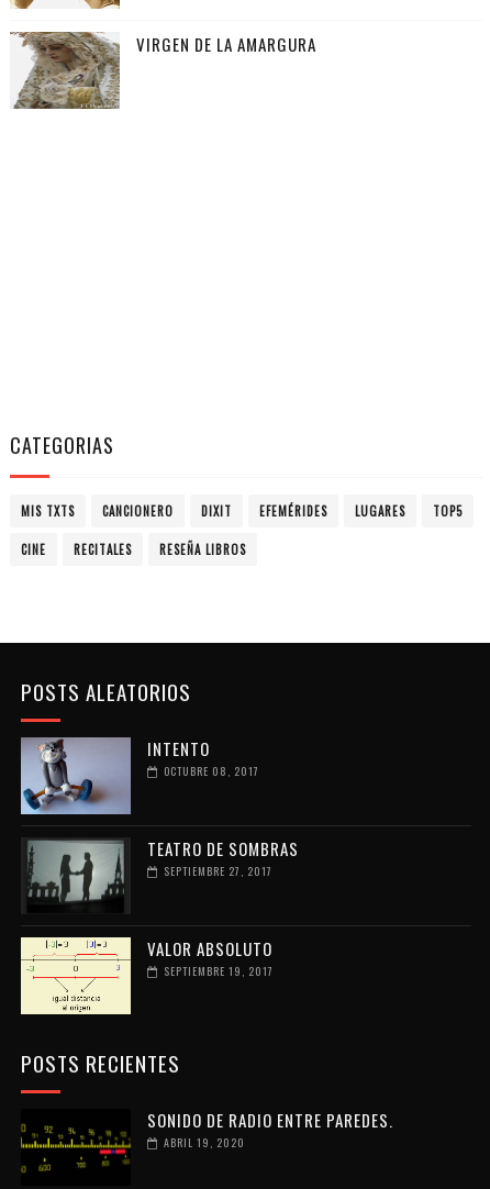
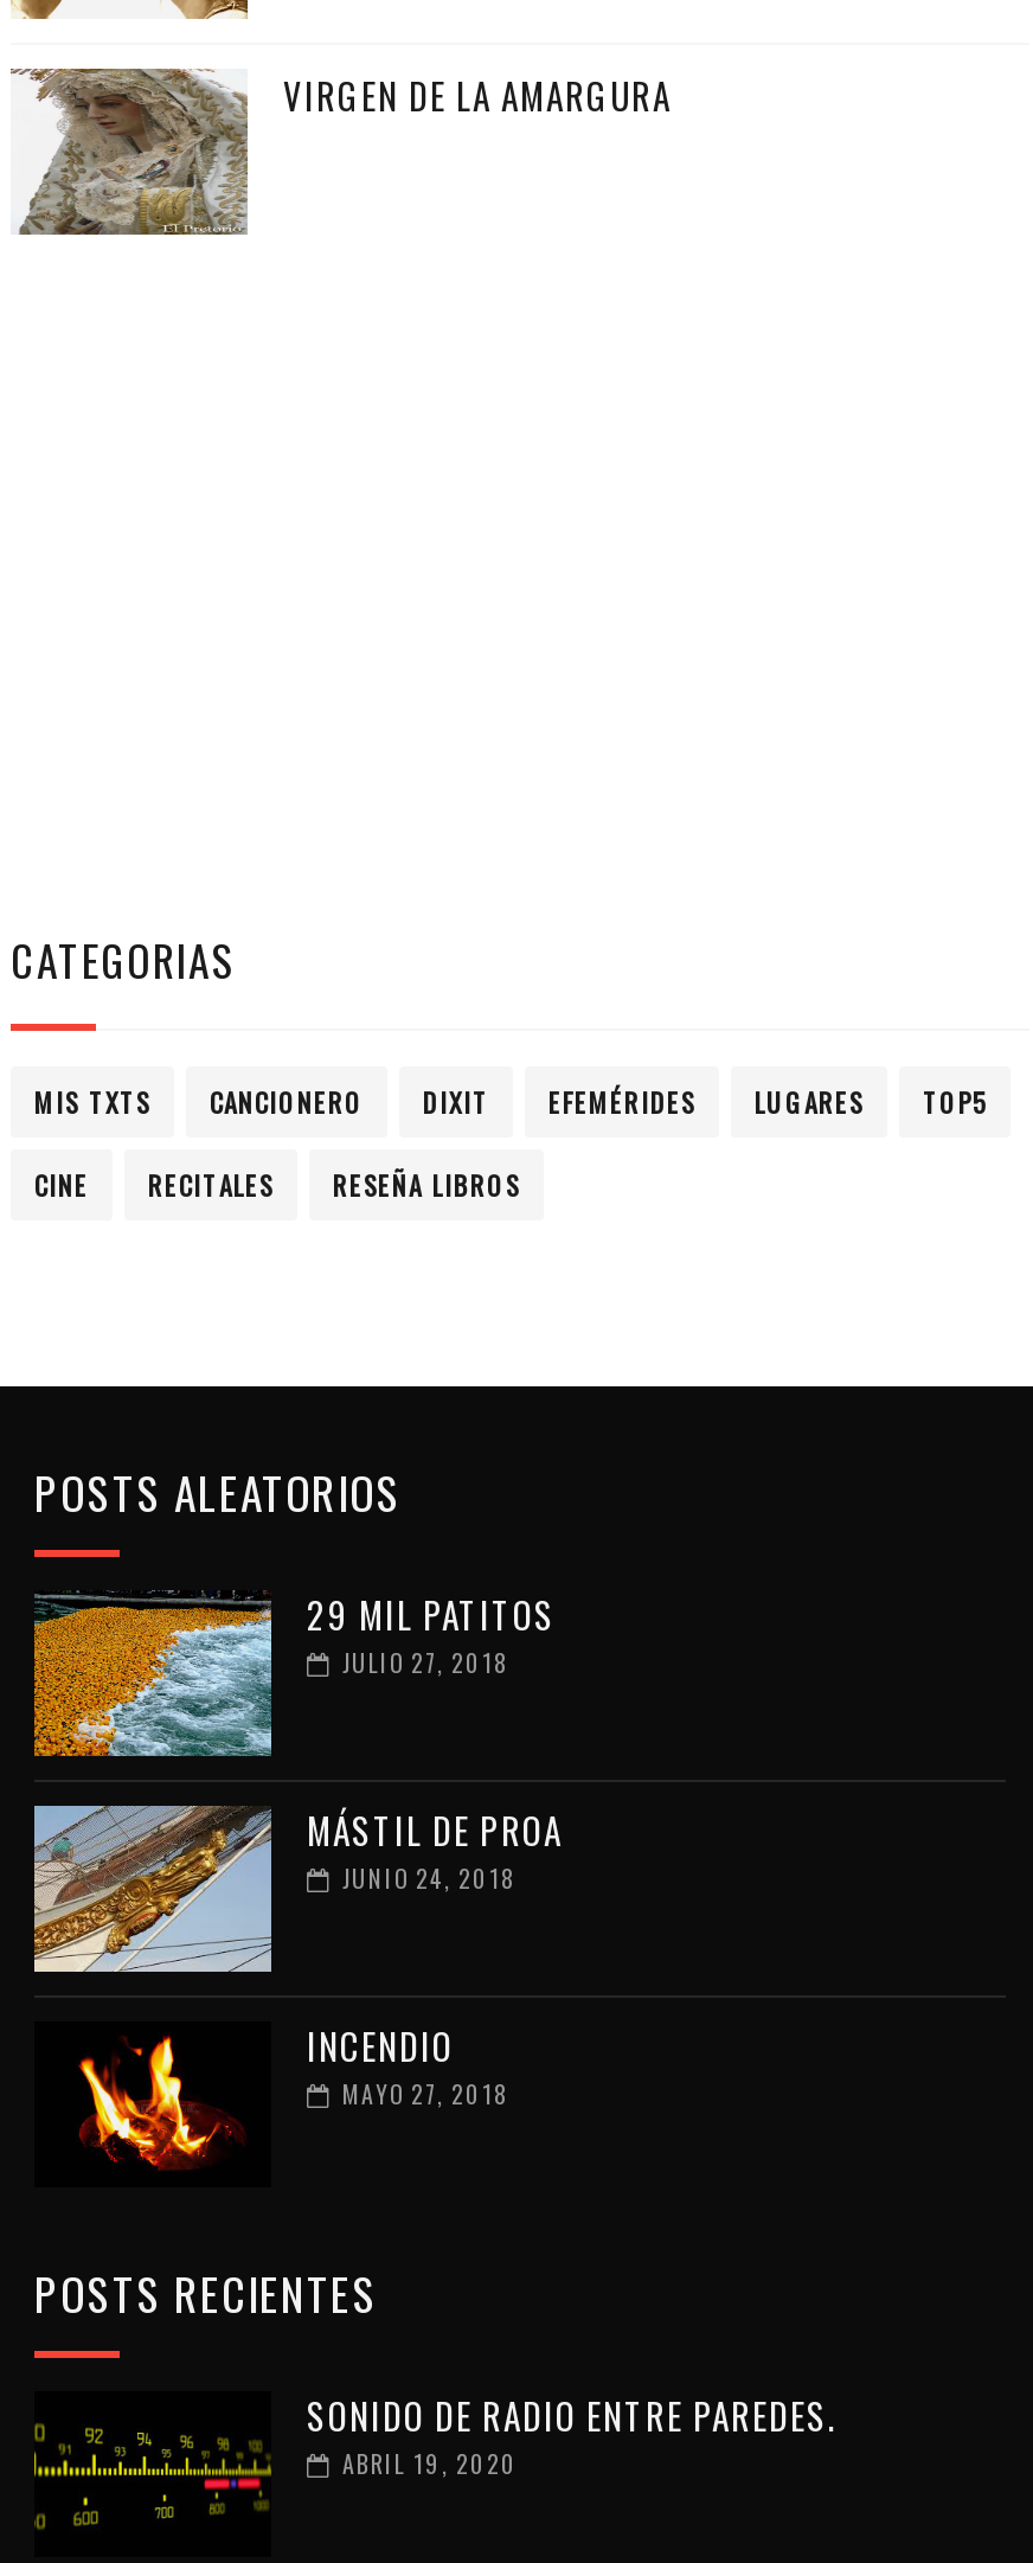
- [image]
- INTENTO
- OCTUBRE 08, 2017
+ [image]
+ 29 MIL PATITOS
+ JULIO 27, 2018

- [image]
- TEATRO DE SOMBRAS
- SEPTIEMBRE 27, 2017
+ [image]
+ MÁSTIL DE PROA
+ JUNIO 24, 2018

- [image]
- VALOR ABSOLUTO
- SEPTIEMBRE 19, 2017
+ [image]
+ INCENDIO
+ MAYO 27, 2018
